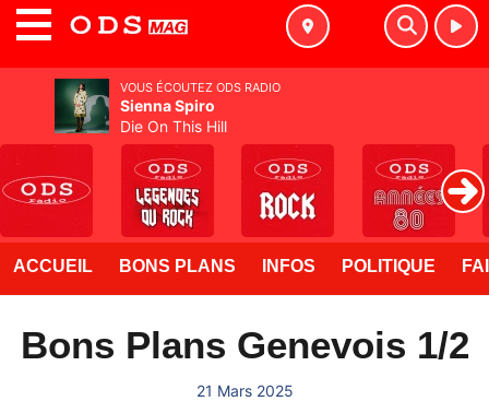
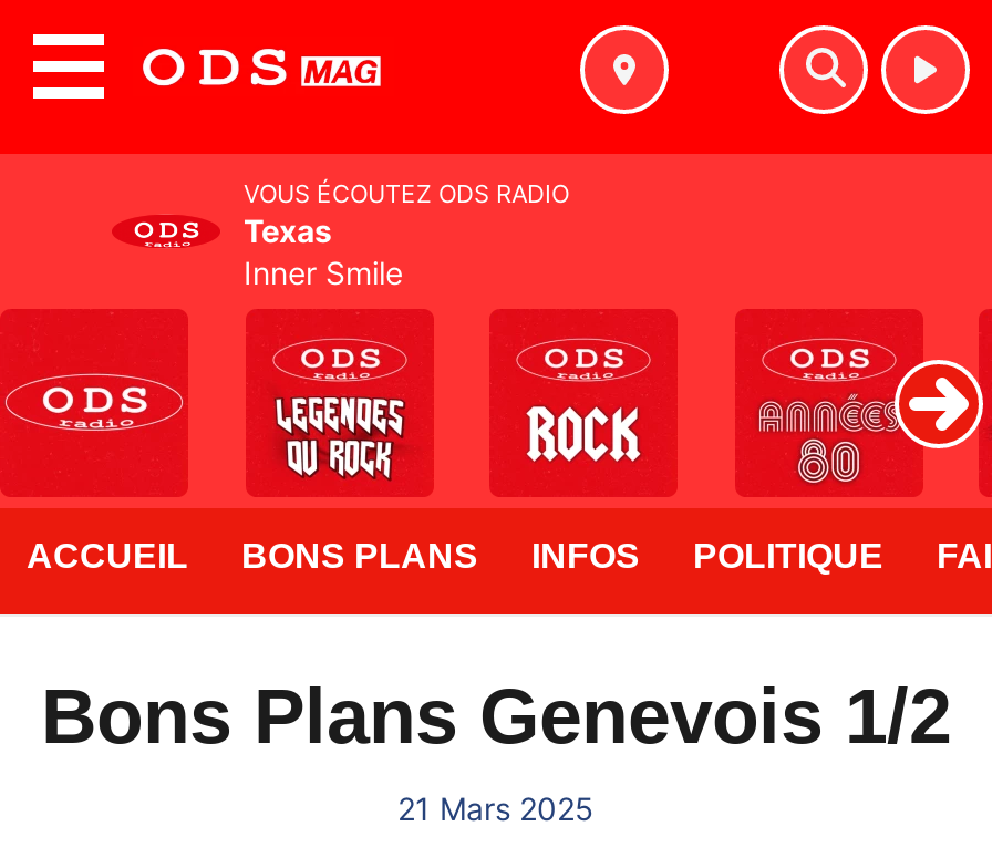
- [image]
- Sienna Spiro
- Die On This Hill
+ [image]
+ Texas
+ Inner Smile
